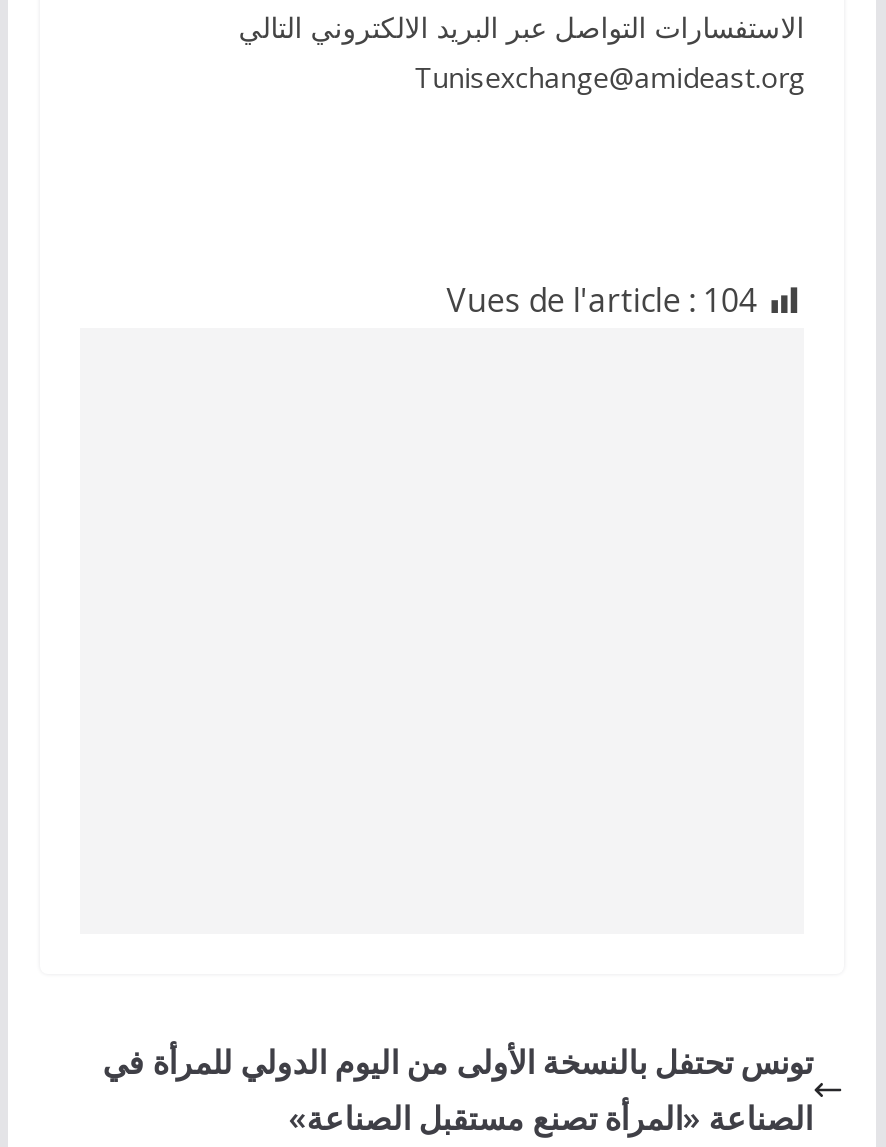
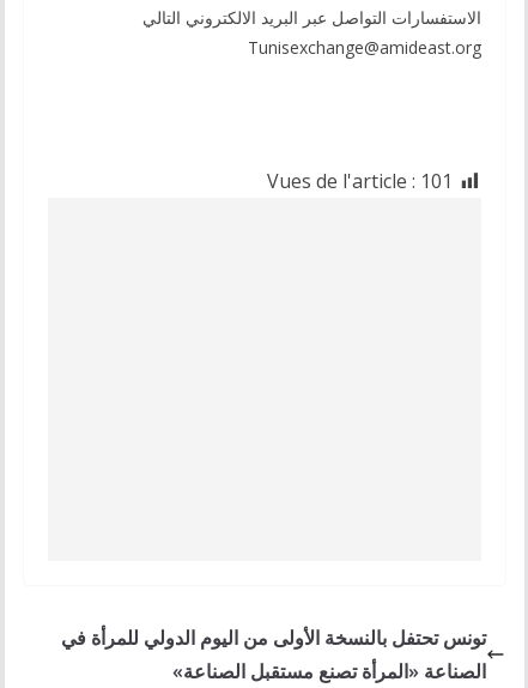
- Vues de l'article : 104
+ Vues de l'article : 101
